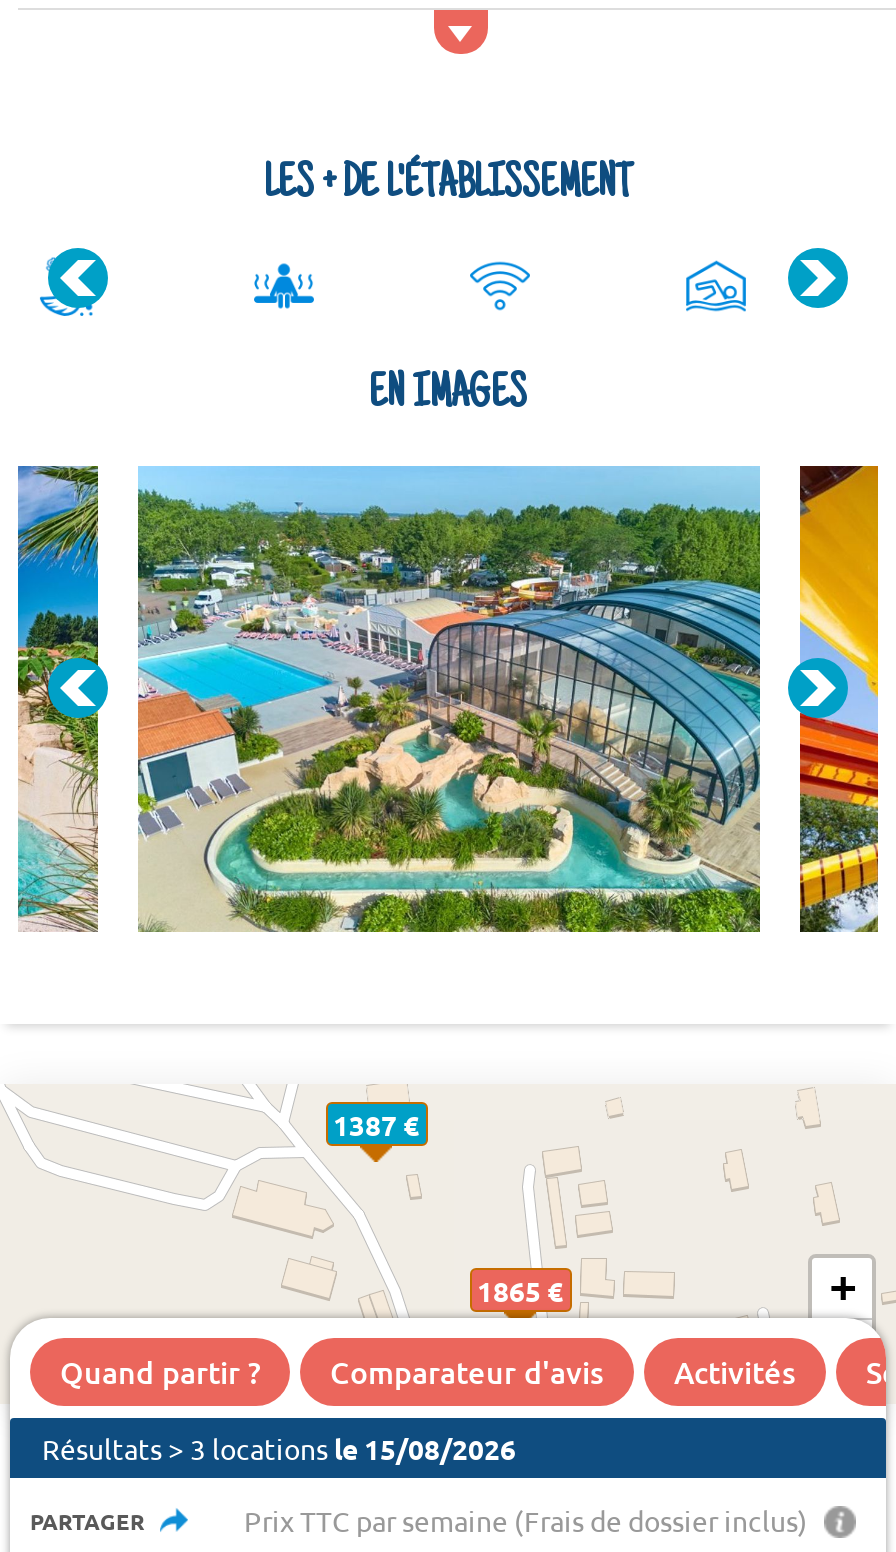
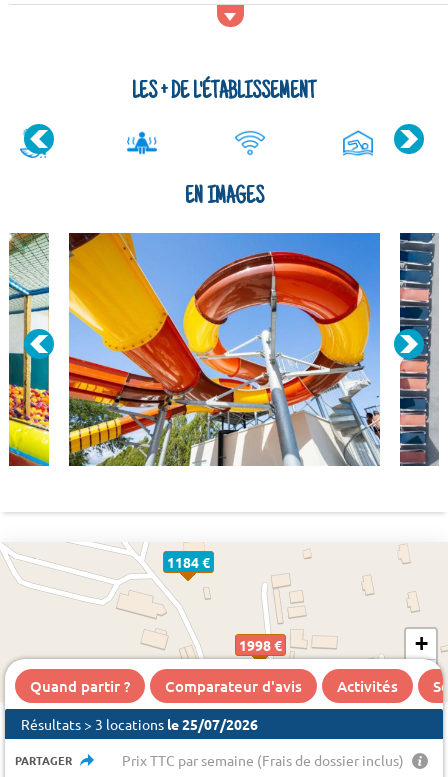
- [image]
+ [image]

- [image]
+ [image]

- [image]
+ [image]

- 1387 €
+ 1184 €

- 1865 €
+ 1998 €

- Résultats > 3 locations le 15/08/2026
+ Résultats > 3 locations le 25/07/2026
